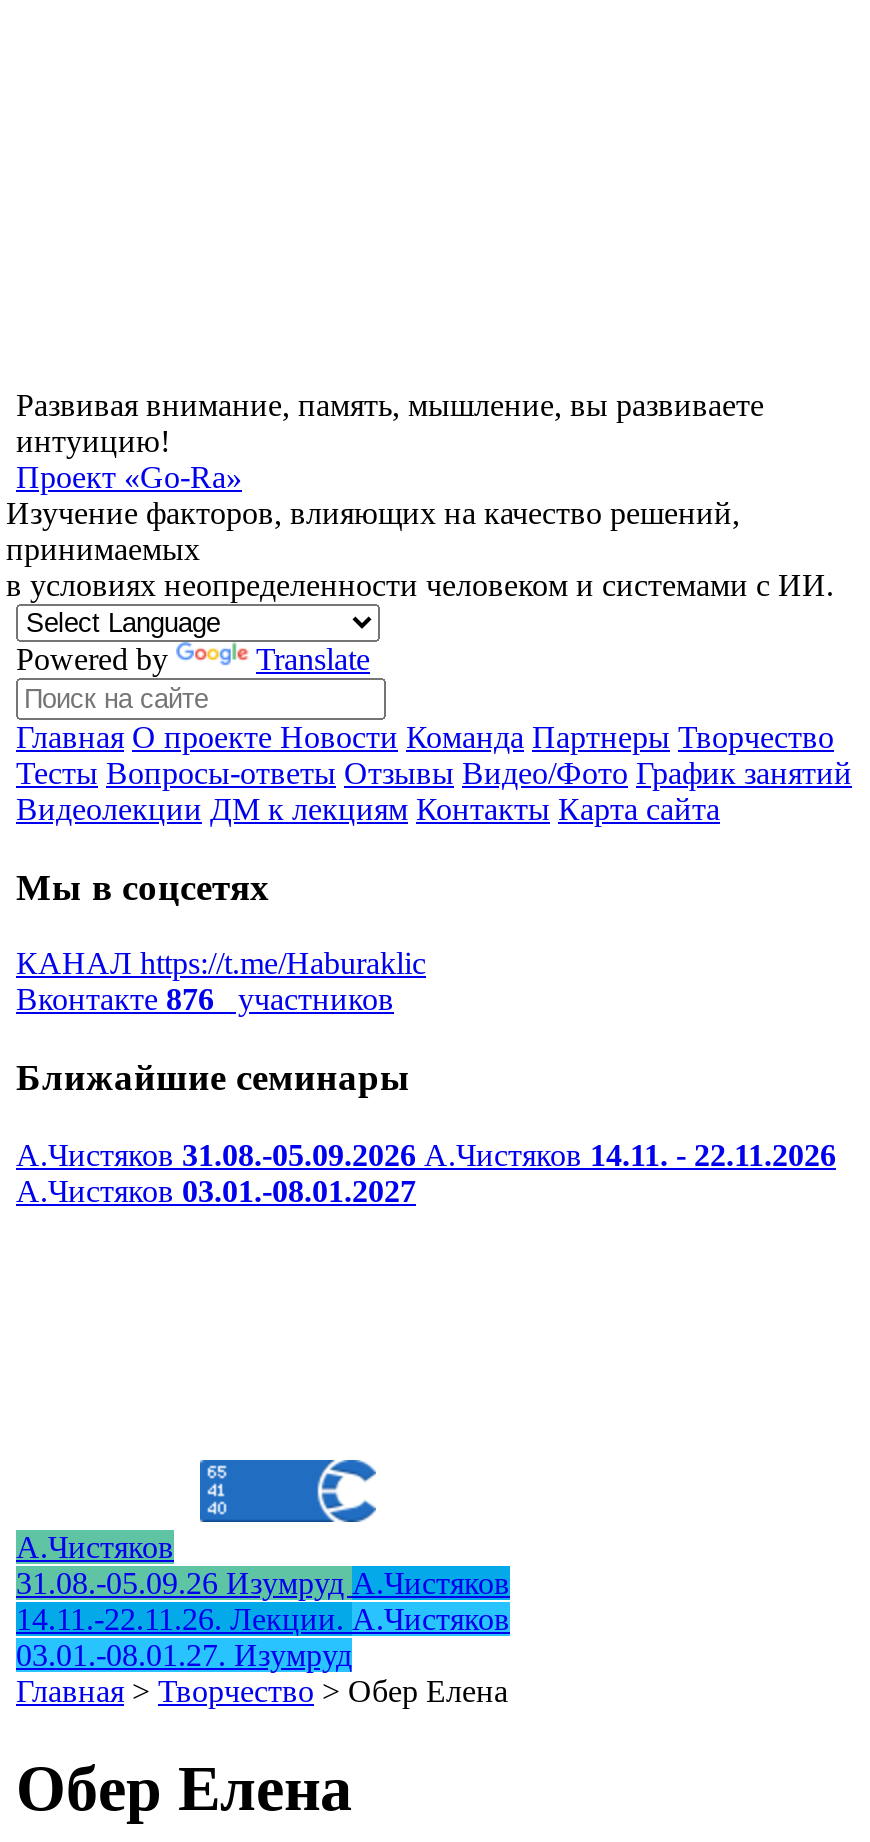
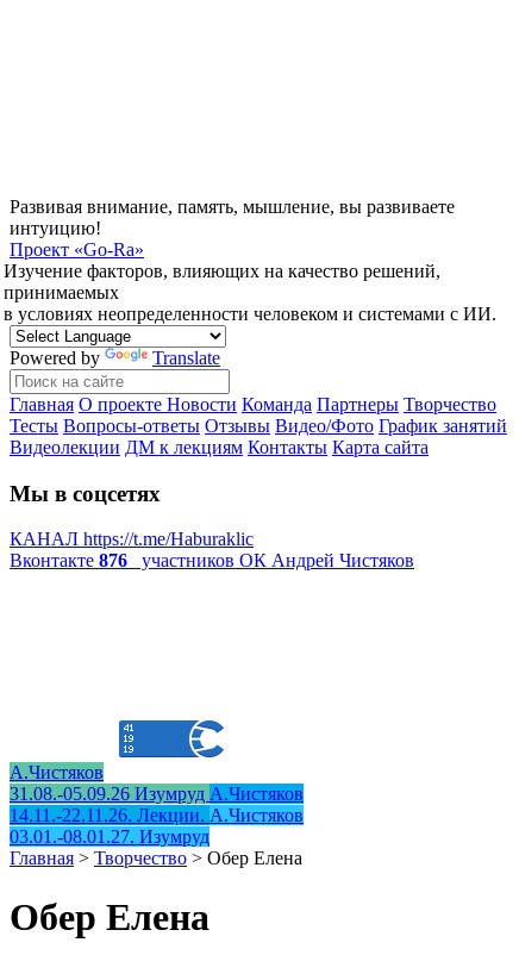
- Вконтакте 876 участников
- Ближайшие семинары
- А.Чистяков 31.08.-05.09.2026 А.Чистяков 14.11. - 22.11.2026
- А.Чистяков 03.01.-08.01.2027
+ Вконтакте 876 участников ОК Андрей Чистяков
